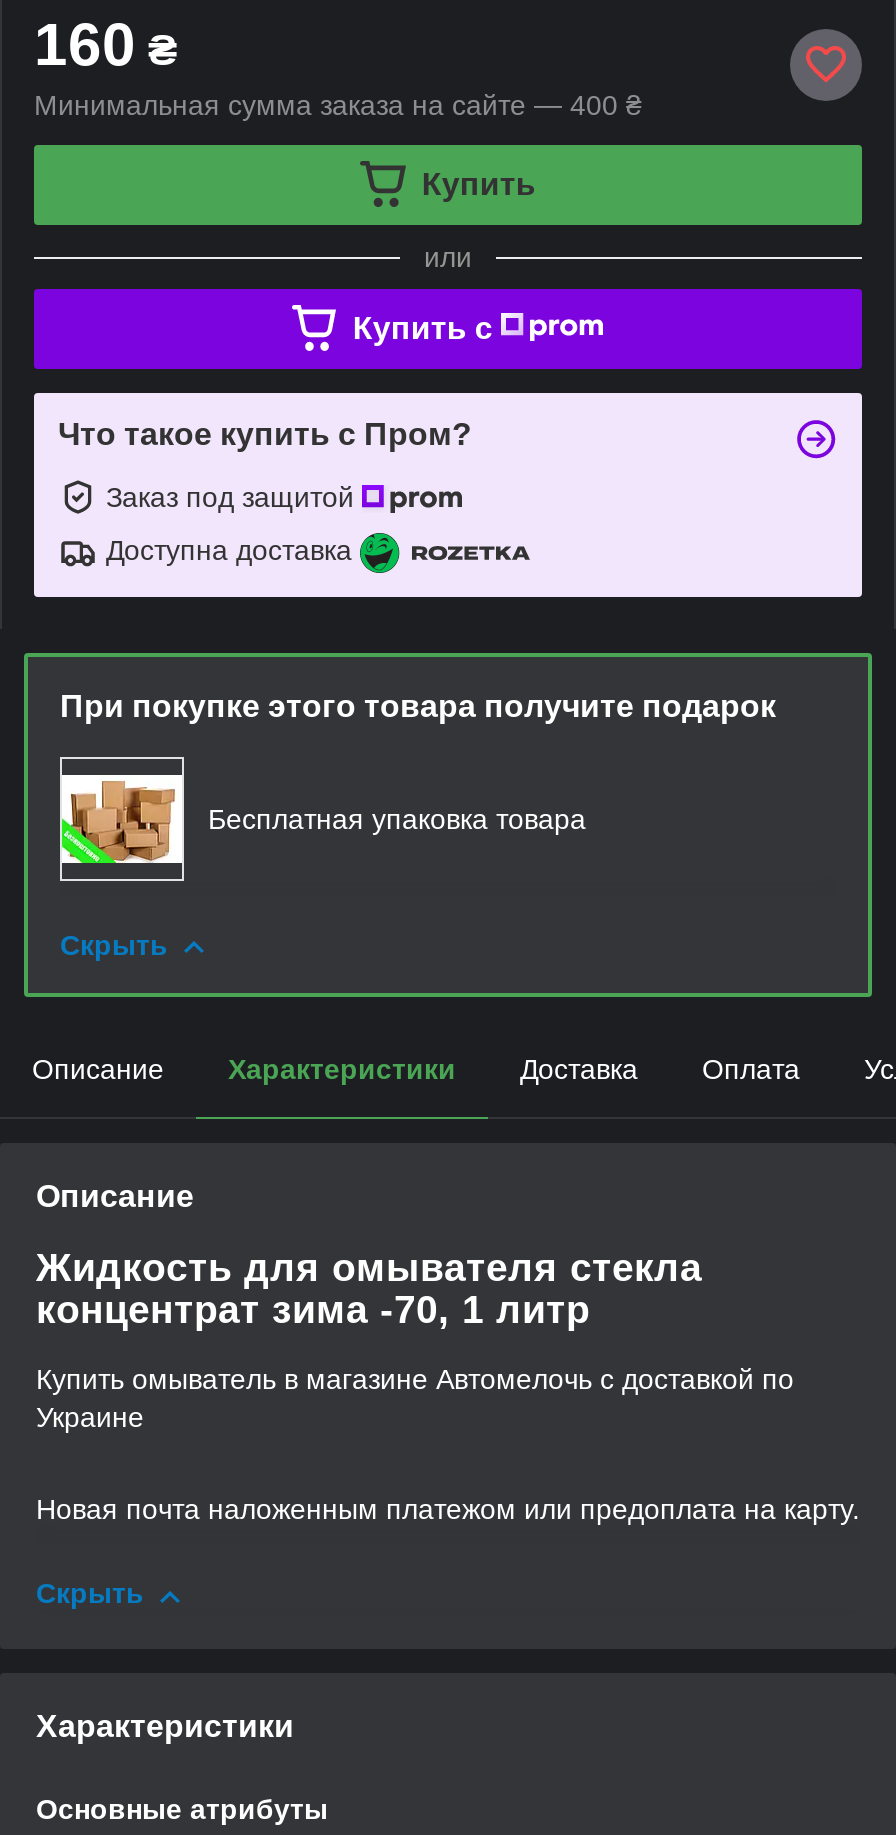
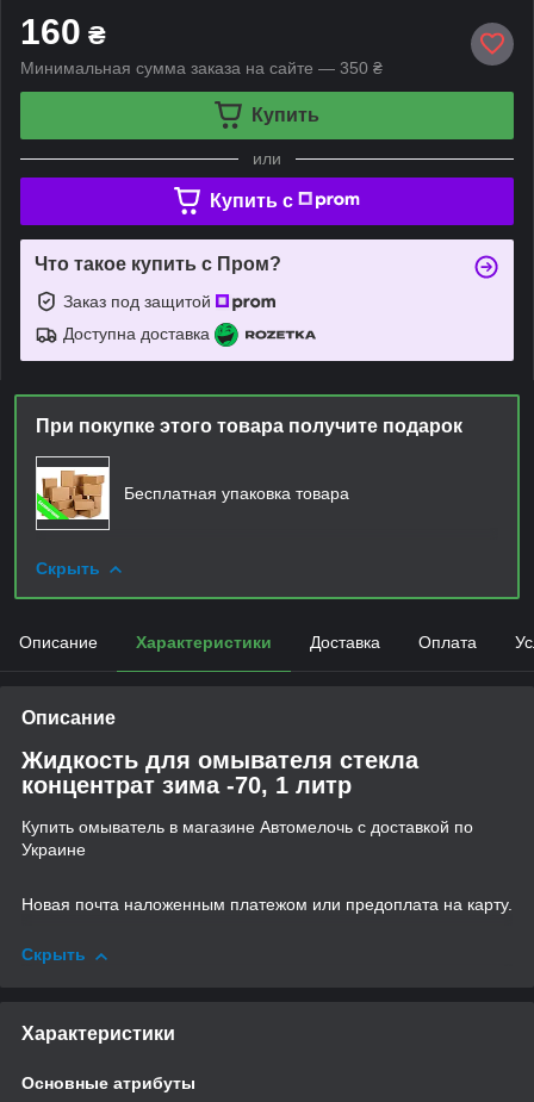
- Минимальная сумма заказа на сайте — 400 ₴
+ Минимальная сумма заказа на сайте — 350 ₴
